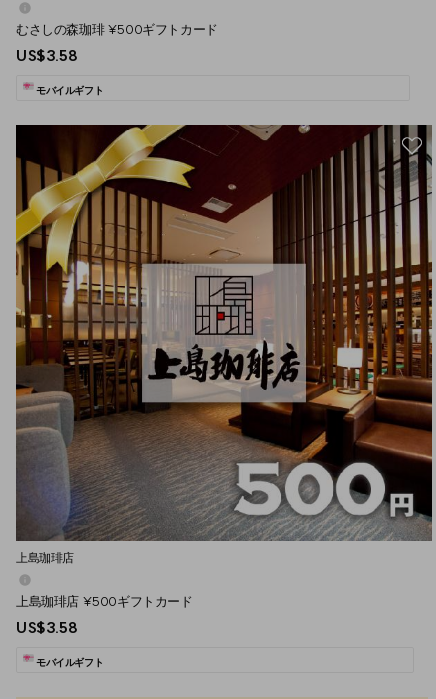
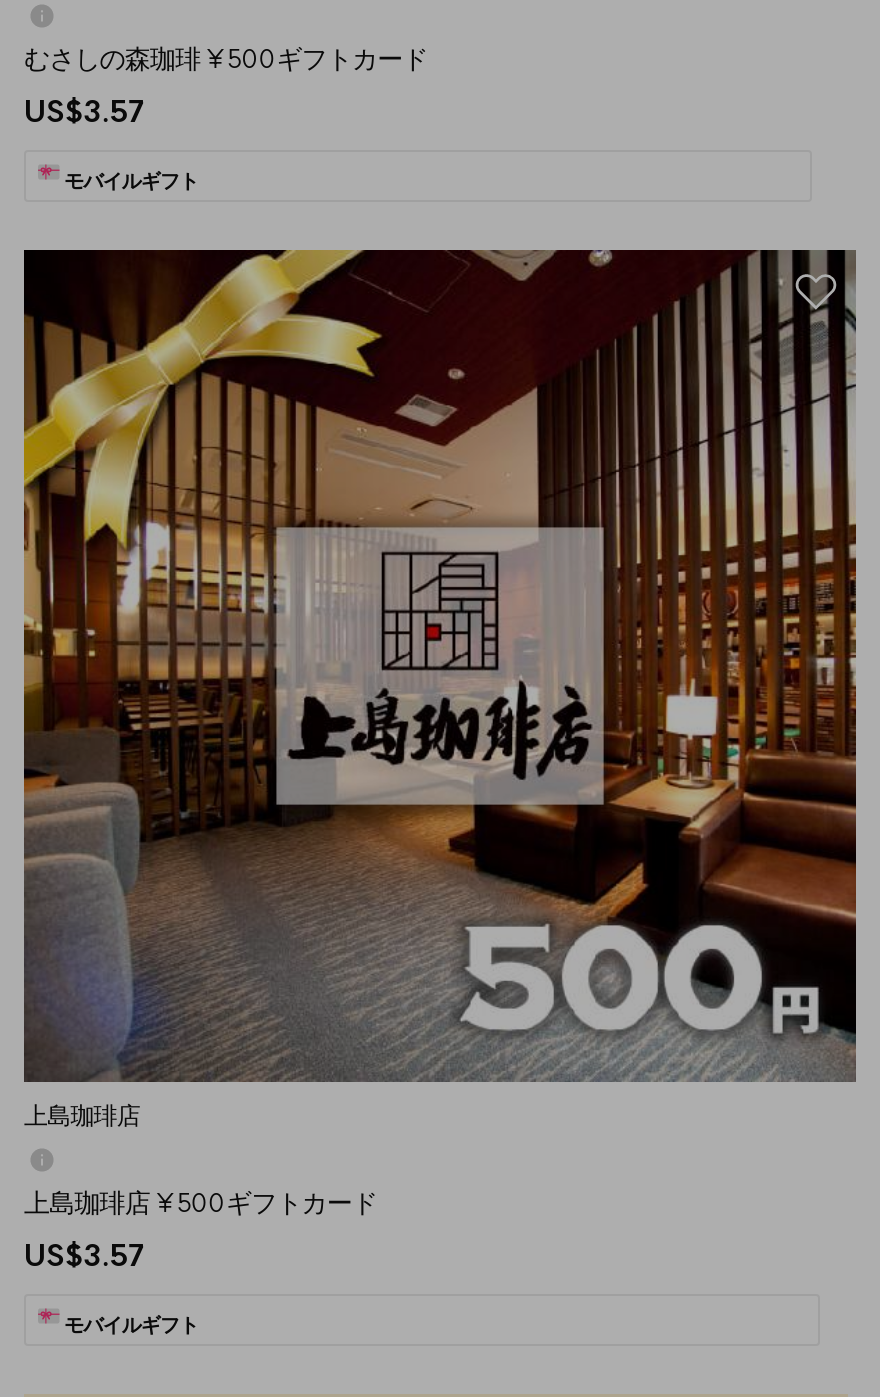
- US$3.58
+ US$3.57

- US$3.58
+ US$3.57
